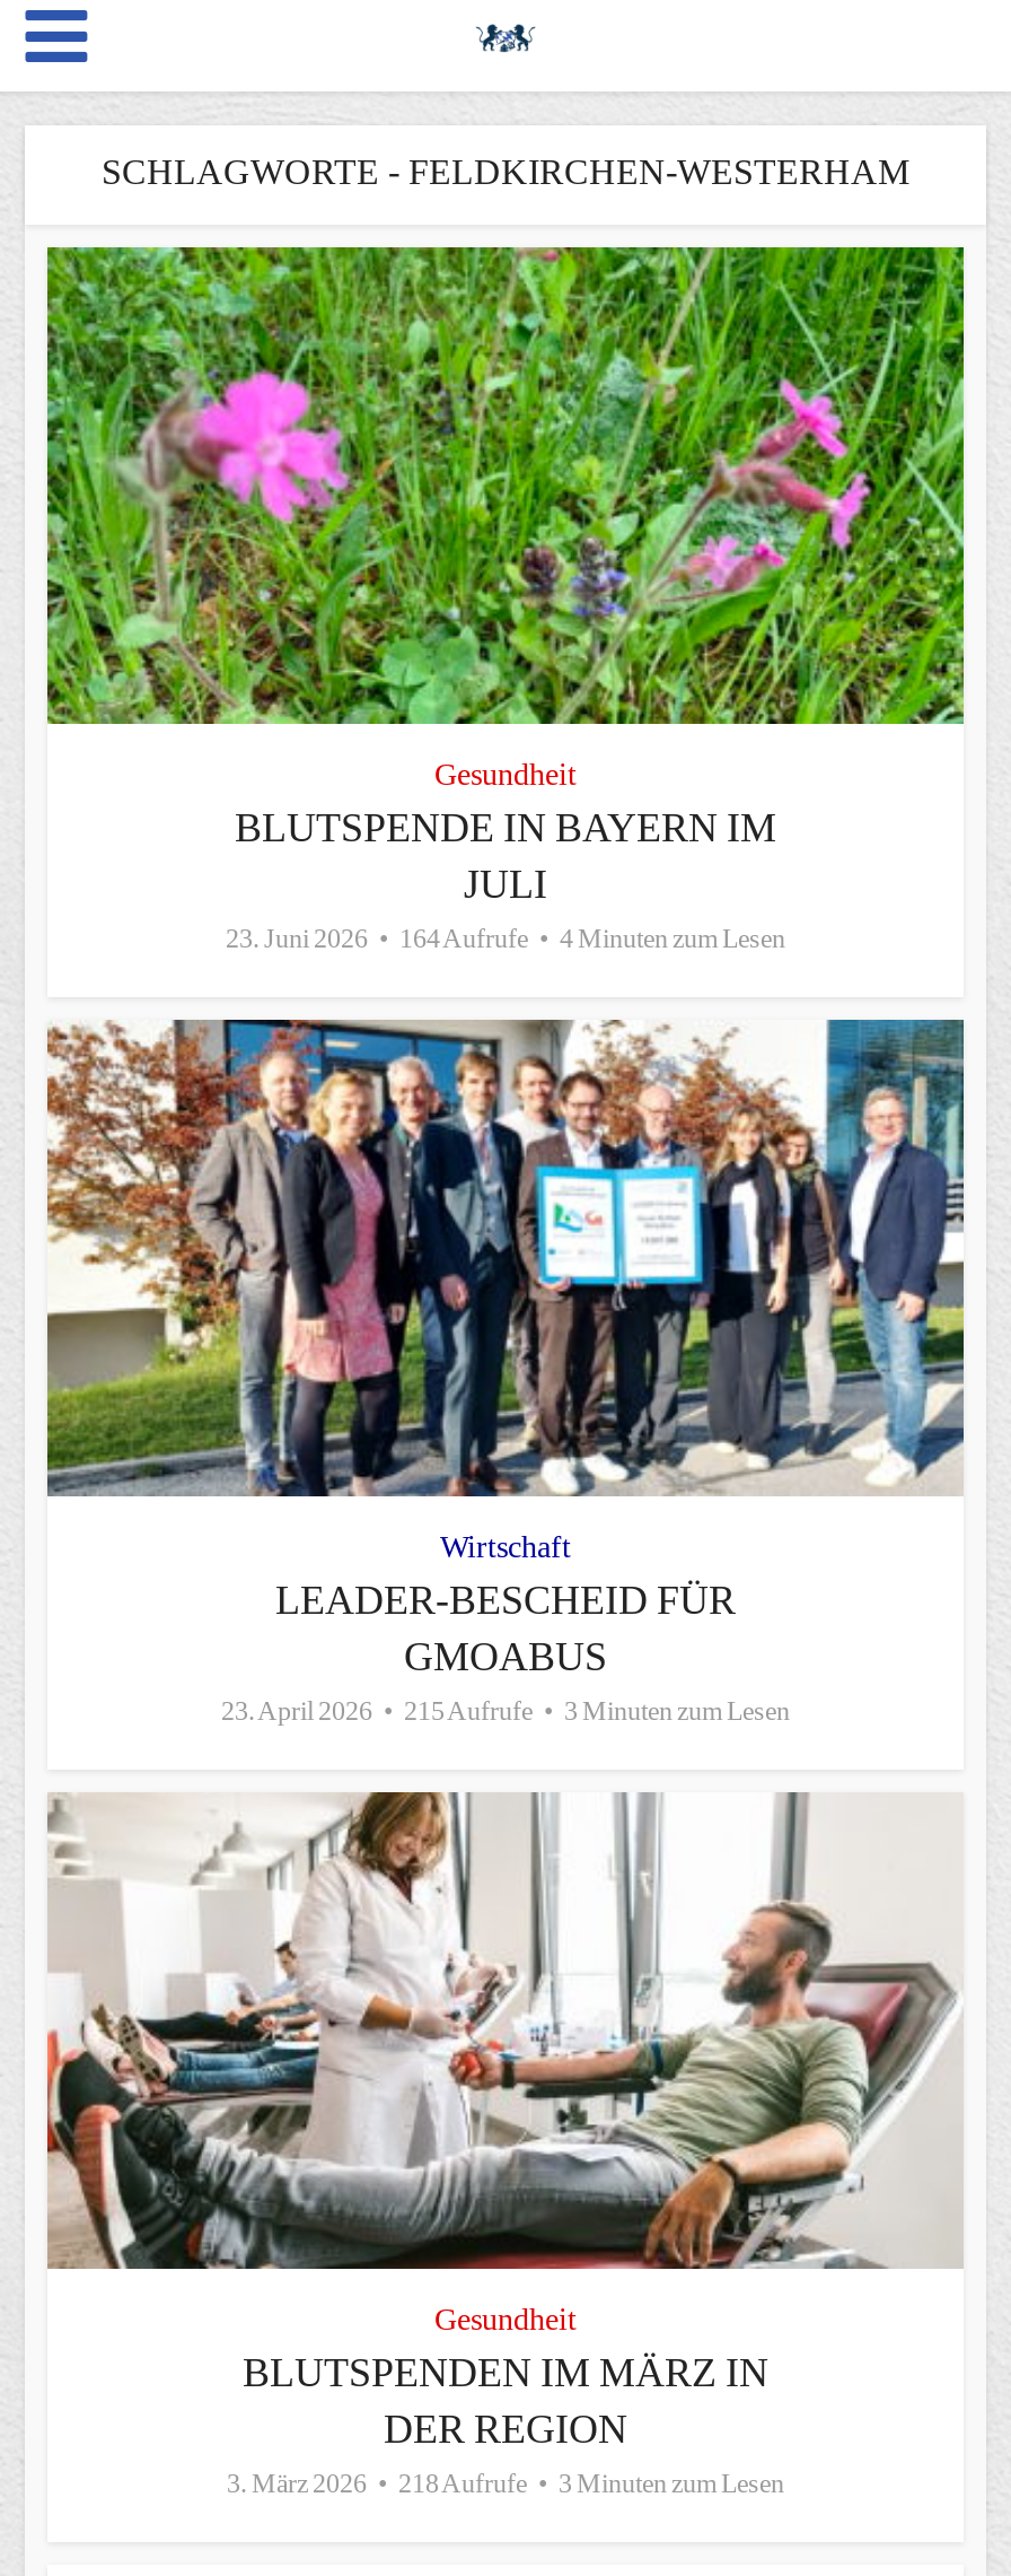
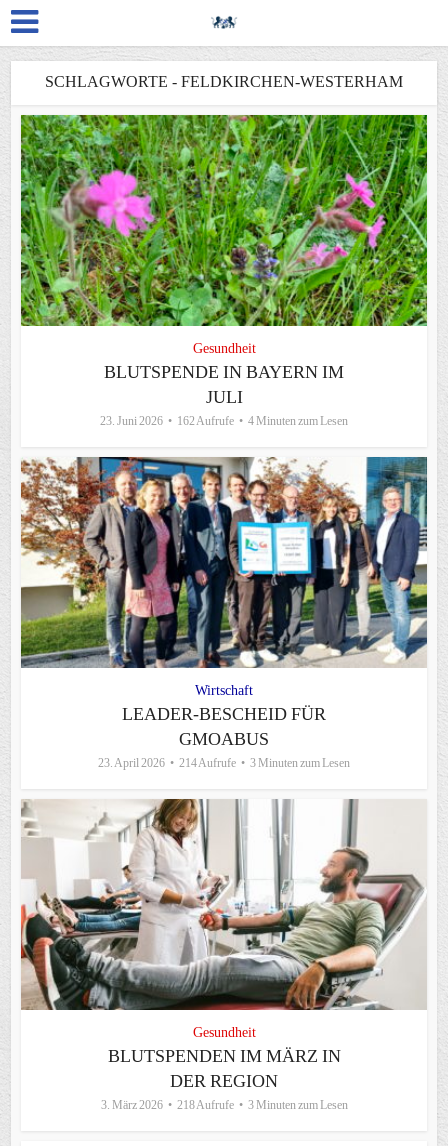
- 23. Juni 2026 164 Aufrufe 4 Minuten zum Lesen
+ 23. Juni 2026 162 Aufrufe 4 Minuten zum Lesen

- 23. April 2026 215 Aufrufe 3 Minuten zum Lesen
+ 23. April 2026 214 Aufrufe 3 Minuten zum Lesen
